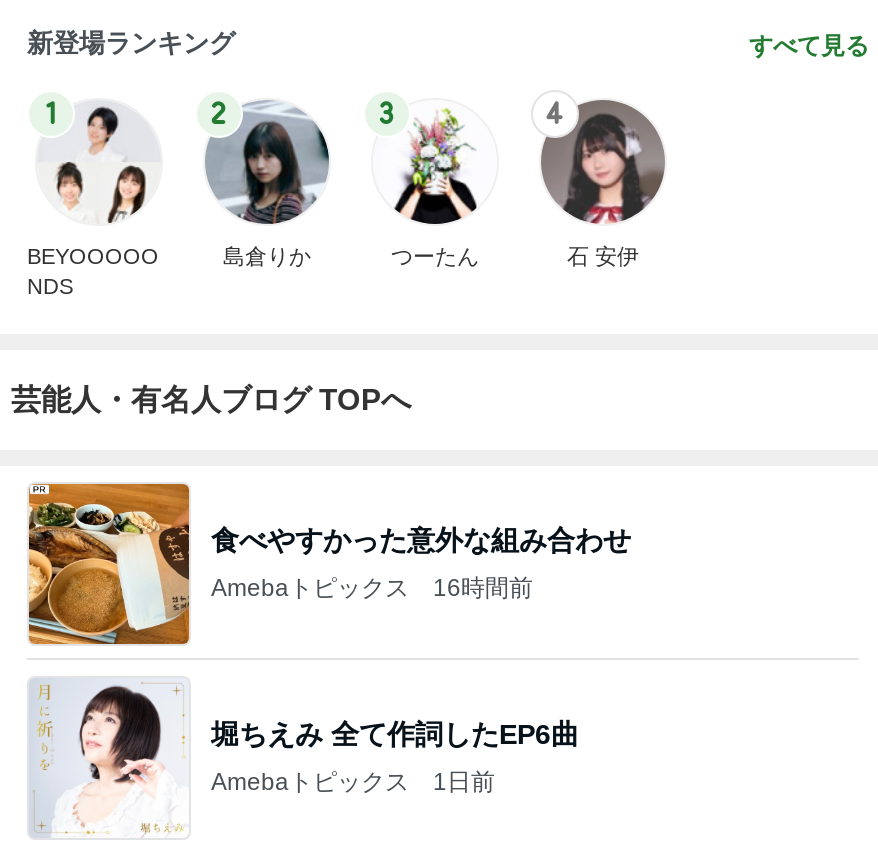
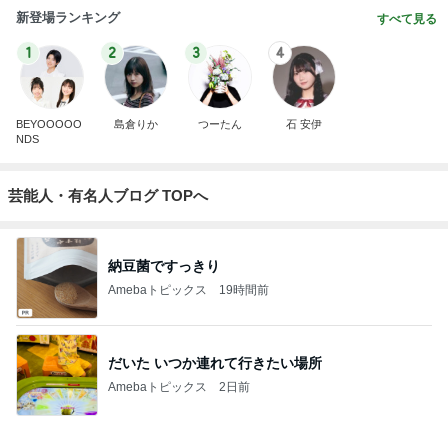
- [image]
- 食べやすかった意外な組み合わせ
+ [image]
+ 納豆菌ですっきり

- Amebaトピックス 16時間前
+ Amebaトピックス 19時間前

- [image]
- 堀ちえみ 全て作詞したEP6曲
+ [image]
+ だいた いつか連れて行きたい場所

- Amebaトピックス 1日前
+ Amebaトピックス 2日前
